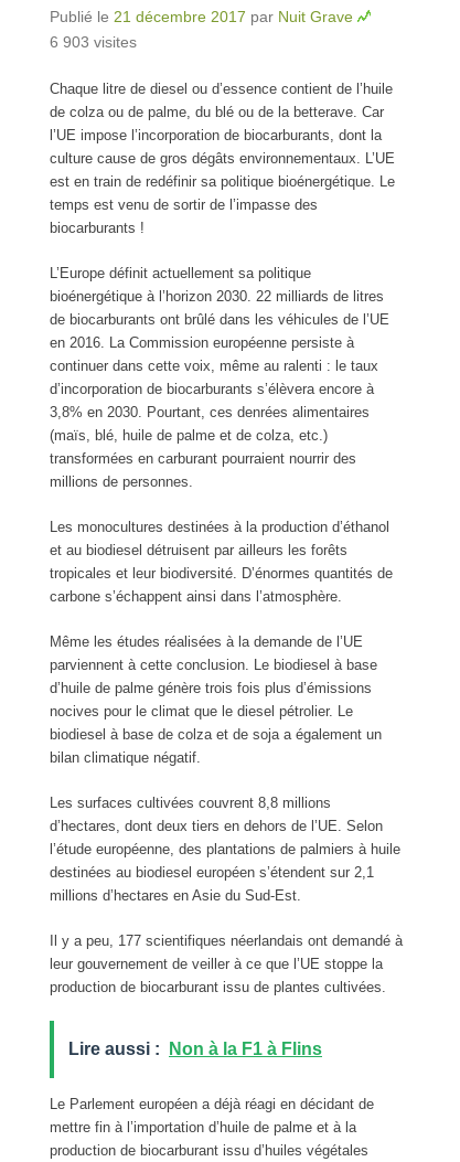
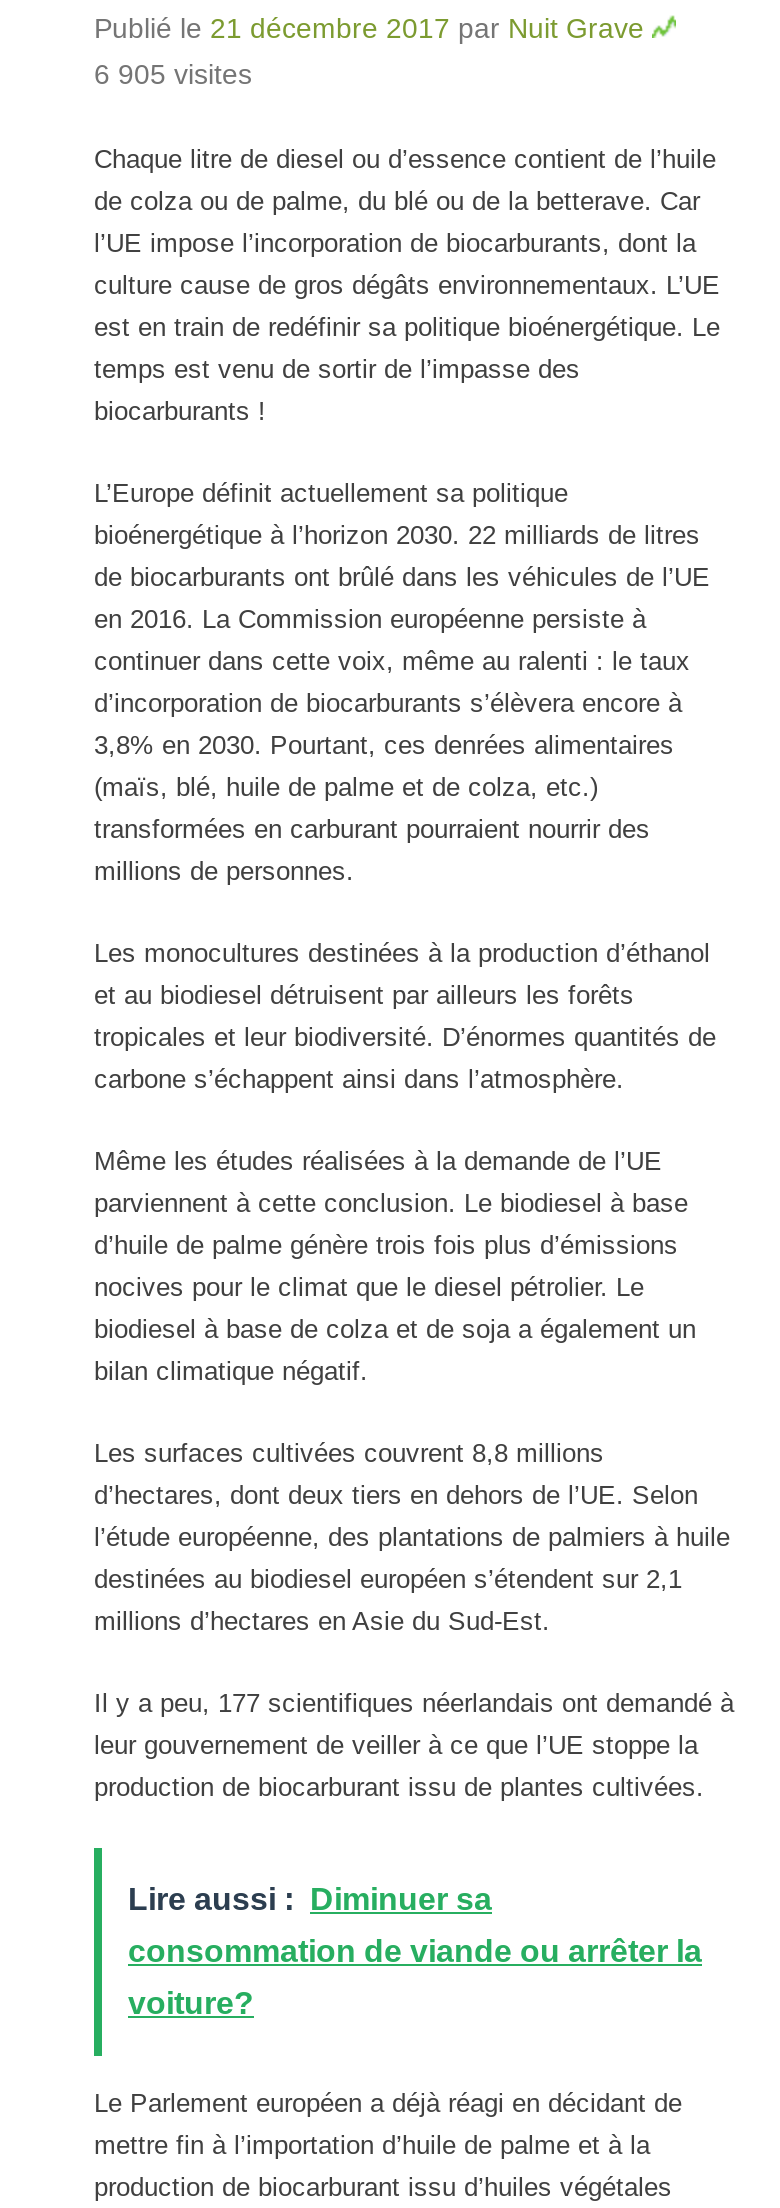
- 6 903 visites
+ 6 905 visites

- Lire aussi : Non à la F1 à Flins
+ Lire aussi : Diminuer sa
+ consommation de viande ou arrêter la
+ voiture?
